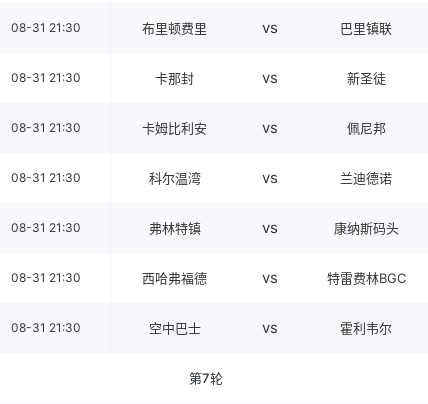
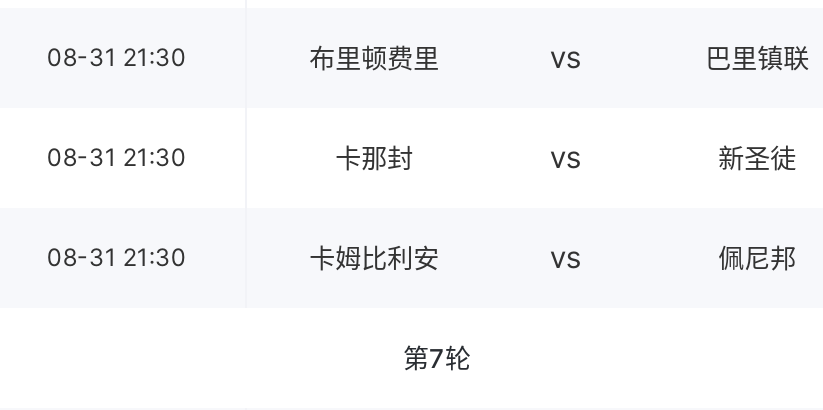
- 08-31 21:30
- 科尔温湾
- vs
- 兰迪德诺
- 08-31 21:30
- 弗林特镇
- vs
- 康纳斯码头
- 08-31 21:30
- 西哈弗福德
- vs
- 特雷费林BGC
- 08-31 21:30
- 空中巴士
- vs
- 霍利韦尔
